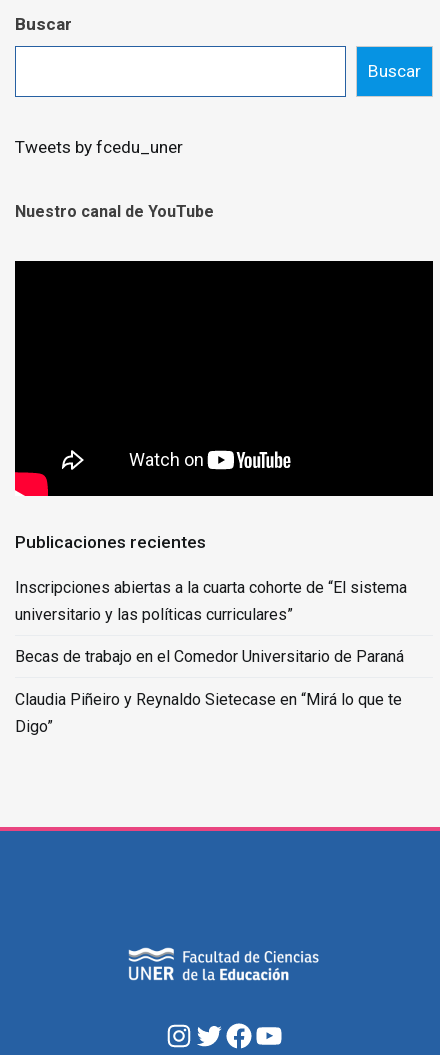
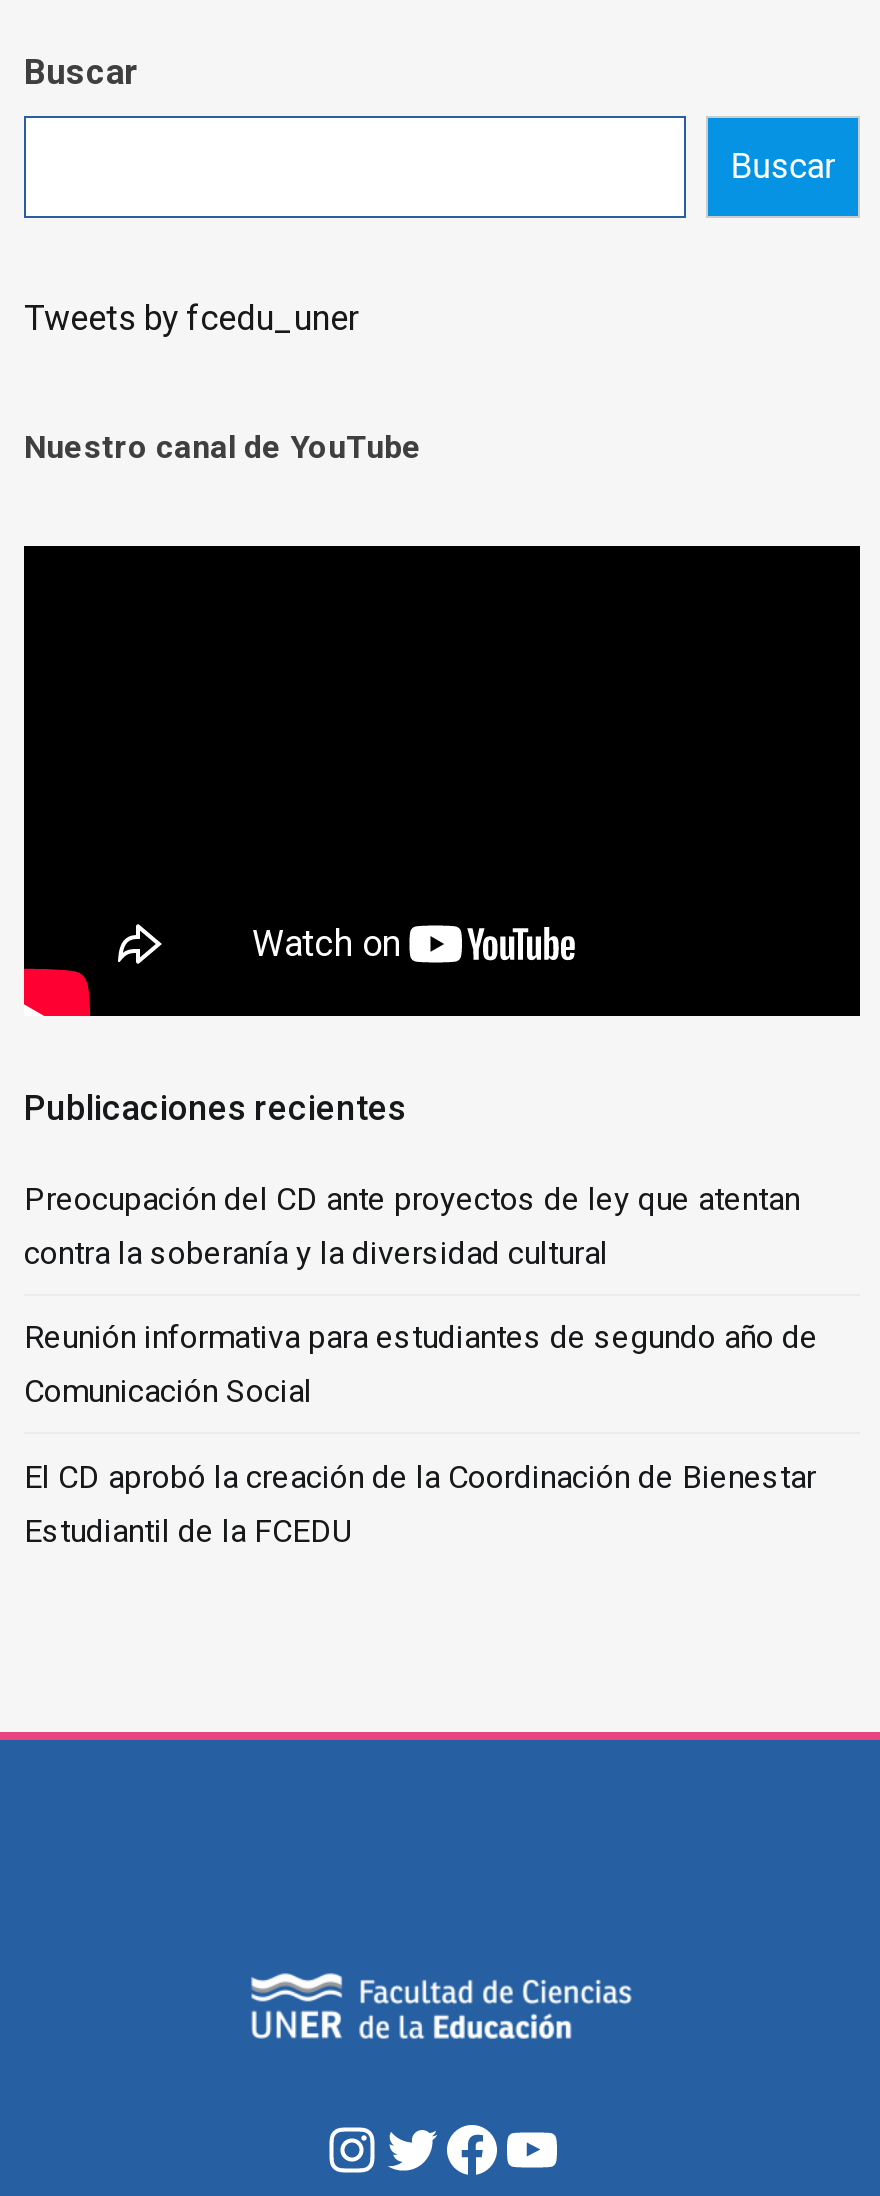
- Inscripciones abiertas a la cuarta cohorte de “El sistema
- universitario y las políticas curriculares”
+ Preocupación del CD ante proyectos de ley que atentan
+ contra la soberanía y la diversidad cultural

- Becas de trabajo en el Comedor Universitario de Paraná
+ Reunión informativa para estudiantes de segundo año de
+ Comunicación Social

- Claudia Piñeiro y Reynaldo Sietecase en “Mirá lo que te
- Digo”
+ El CD aprobó la creación de la Coordinación de Bienestar
+ Estudiantil de la FCEDU
